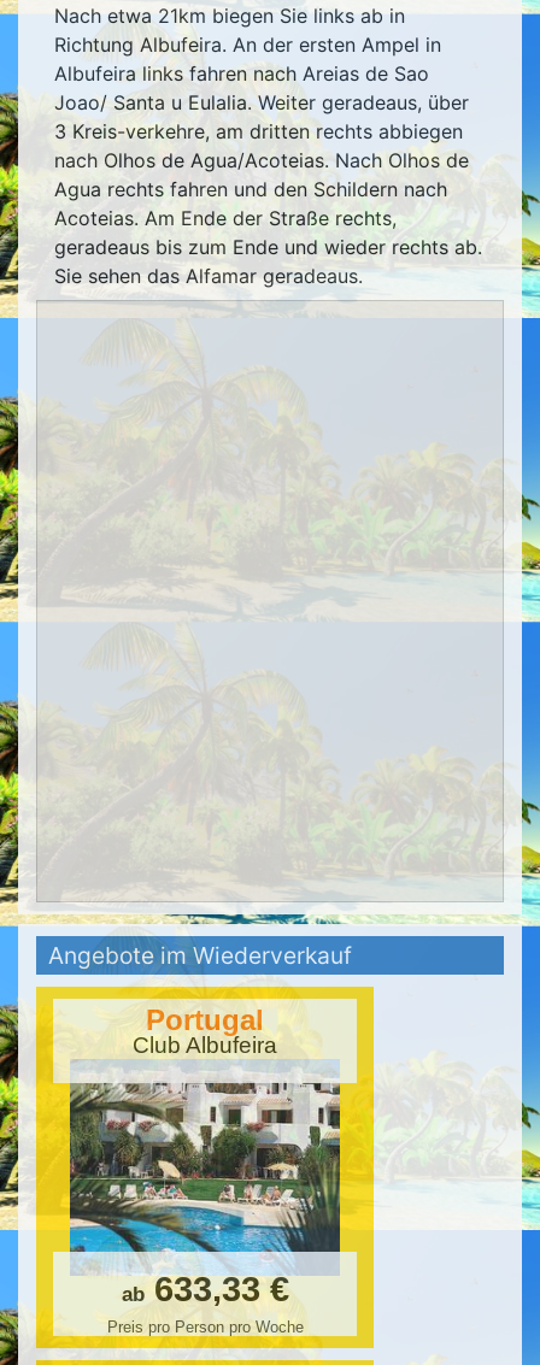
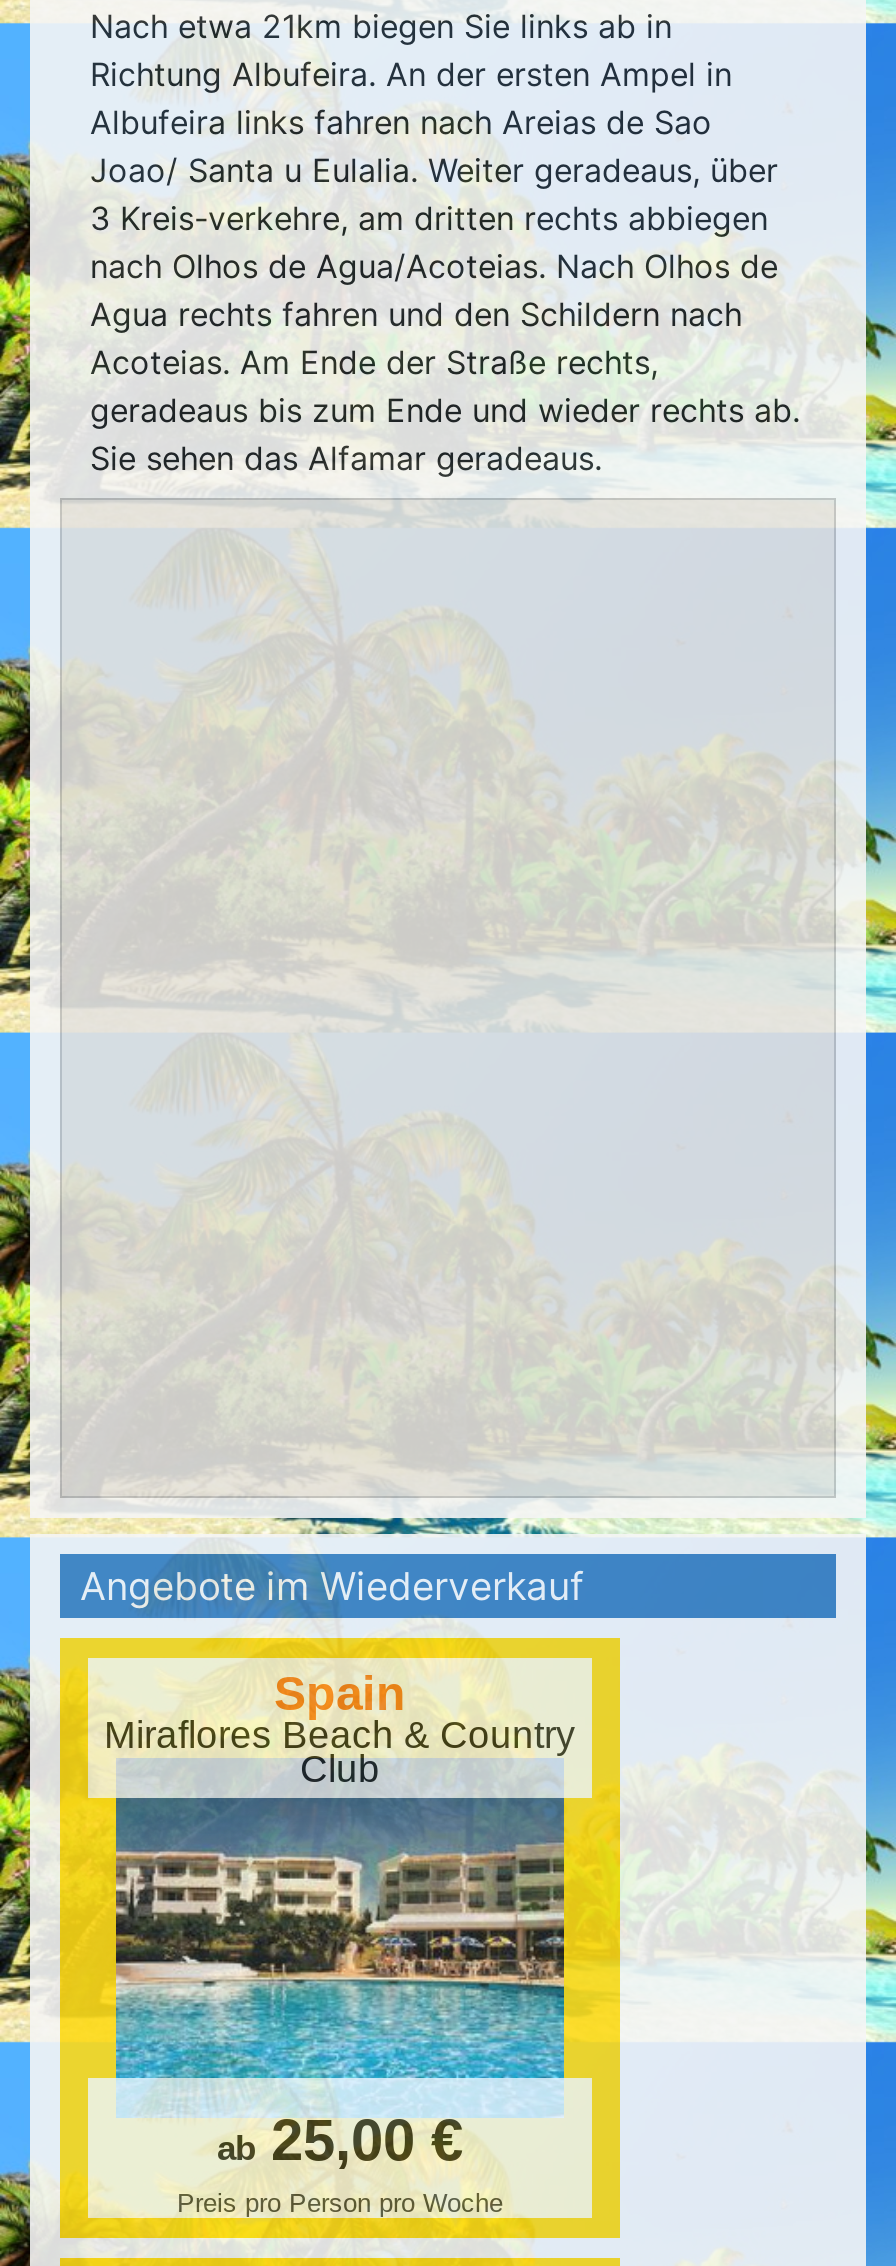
- Portugal
- Club Albufeira
+ Spain
+ Miraflores Beach & Country
+ Club

- [image]
- ab 633,33 €
+ [image]
+ ab 25,00 €
